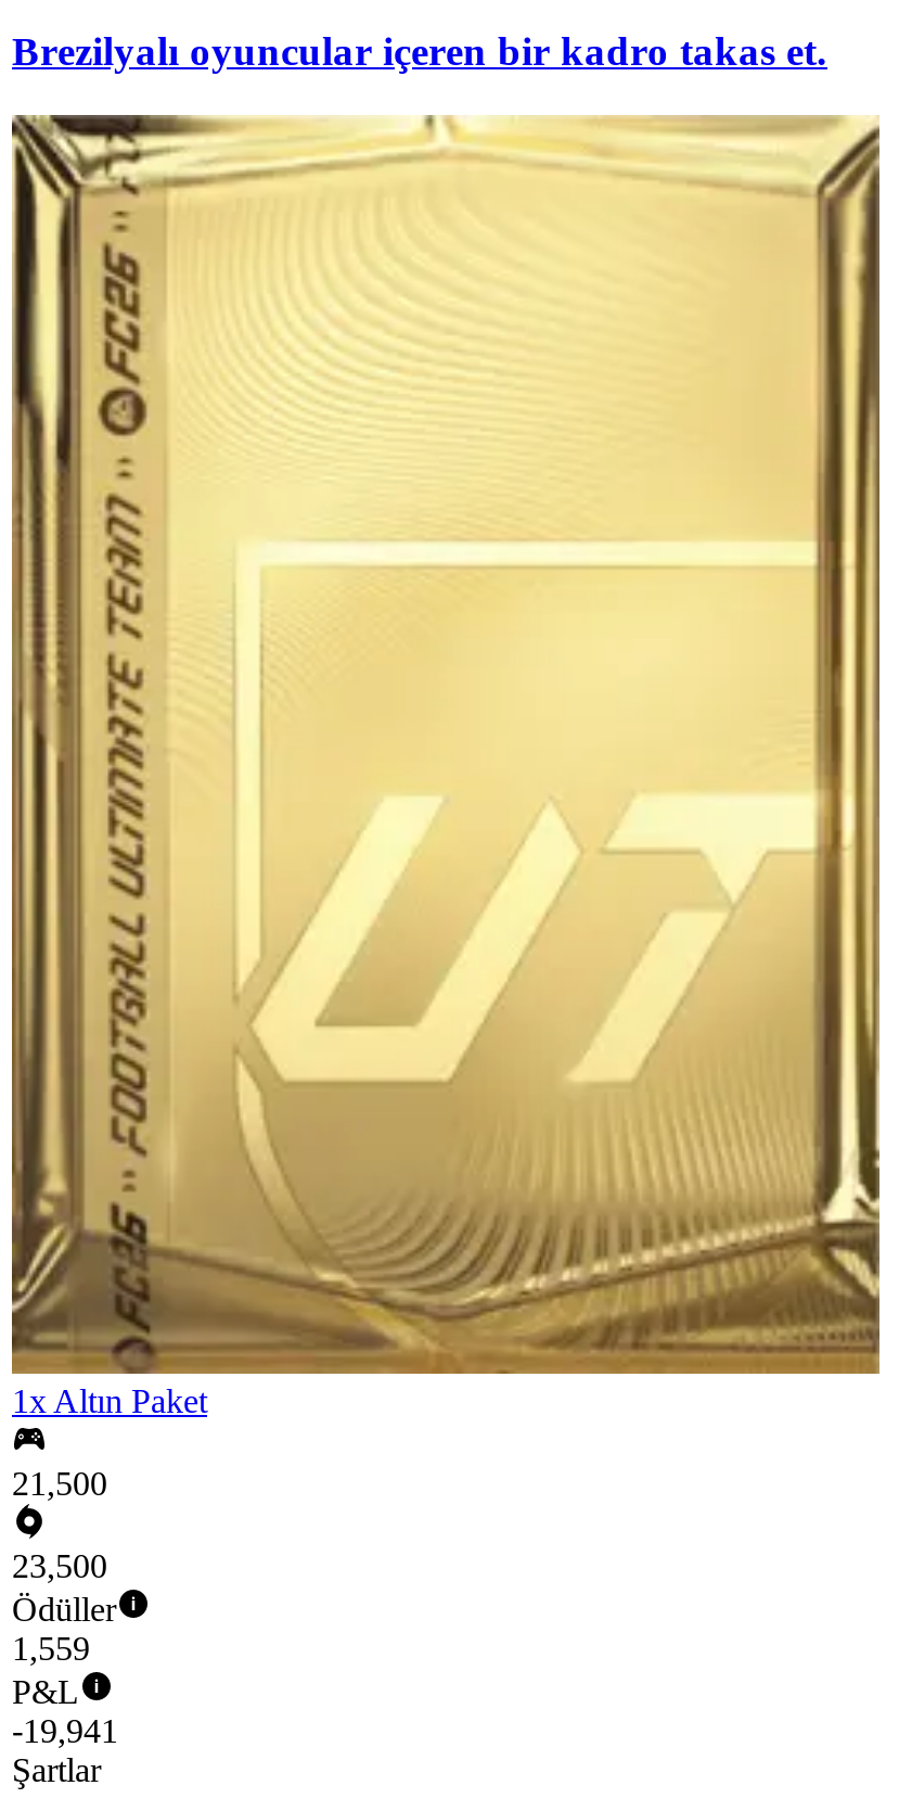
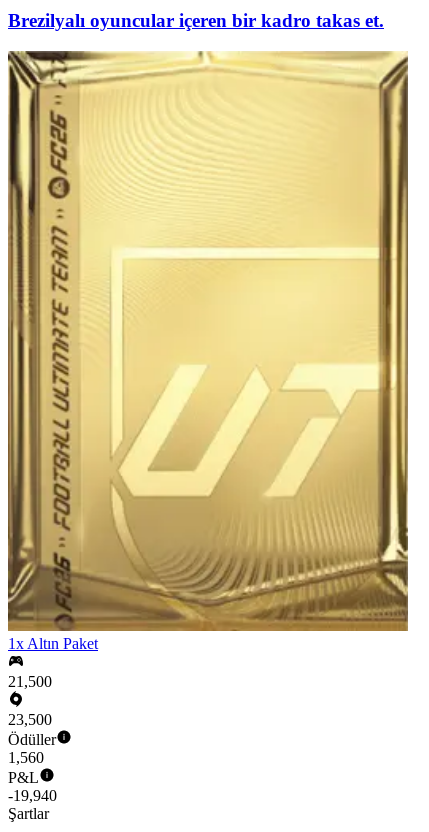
- 1,559
+ 1,560

- -19,941
+ -19,940
